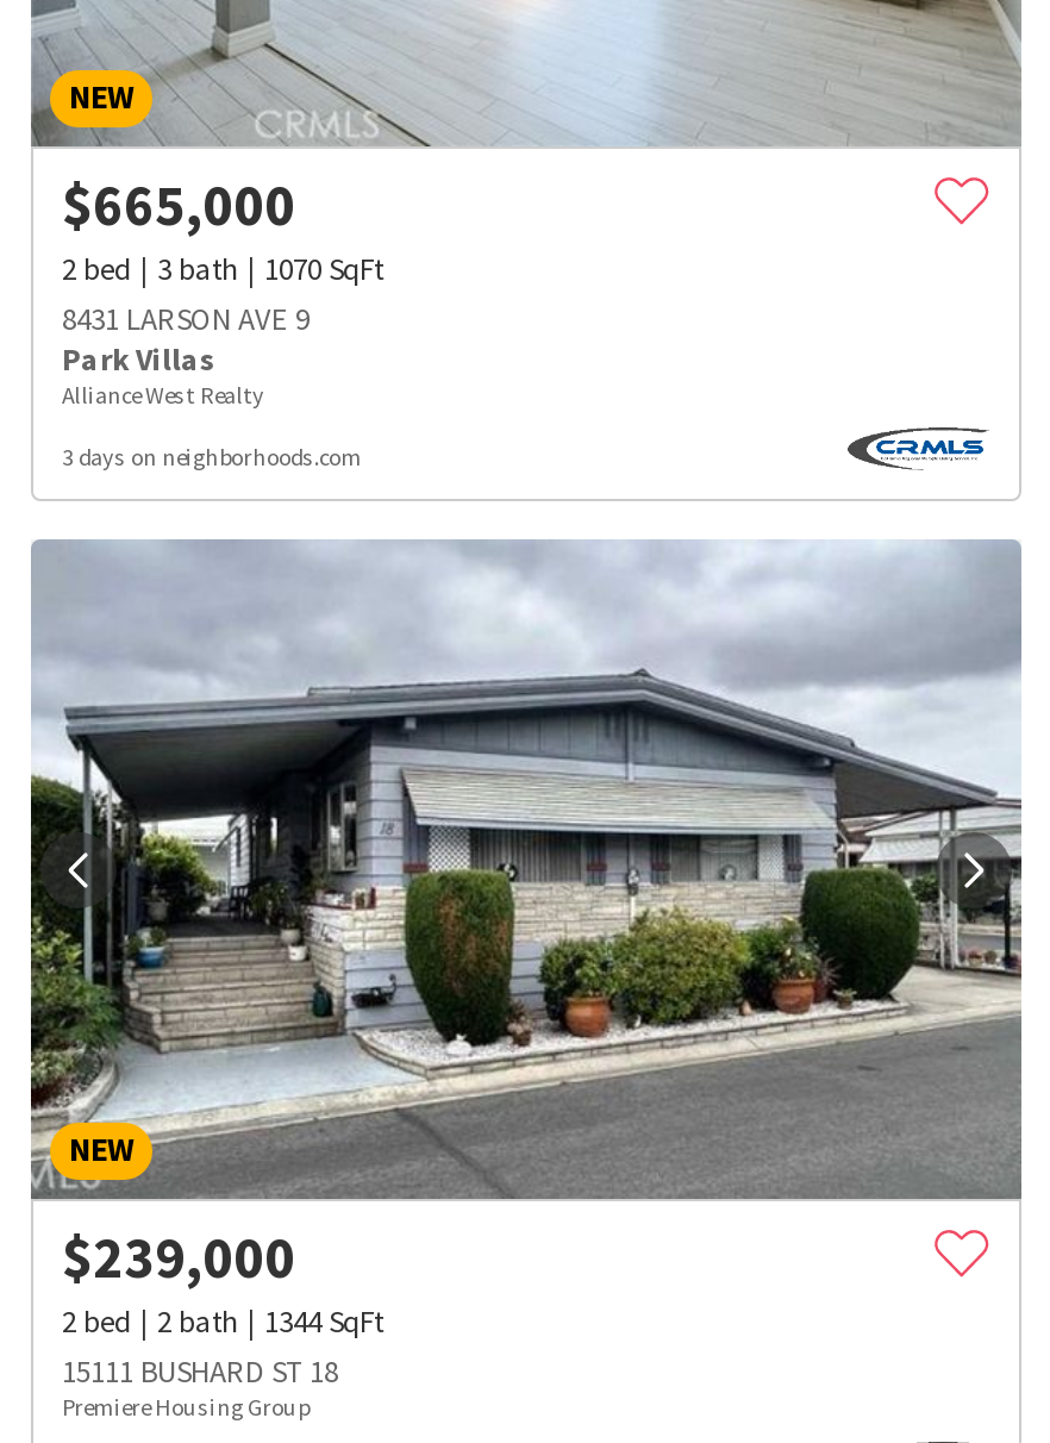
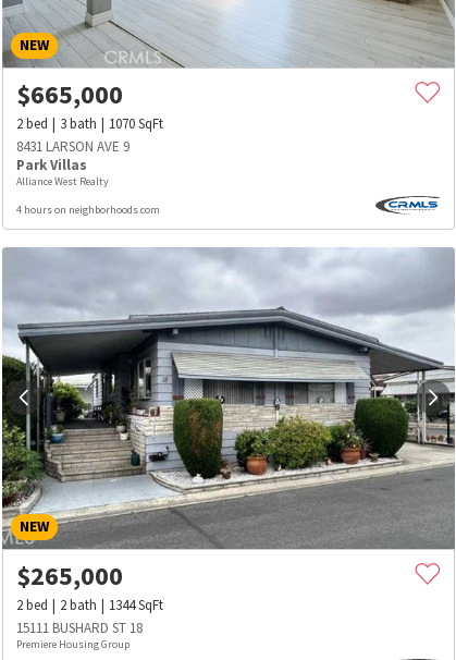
- 3 days on neighborhoods.com
+ 4 hours on neighborhoods.com

- $239,000
+ $265,000
